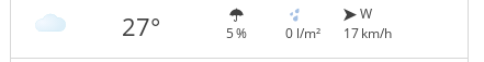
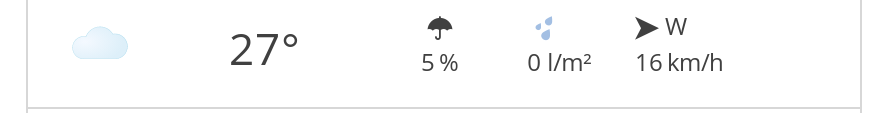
- 0 l/m² 17 km/h
+ 0 l/m² 16 km/h
